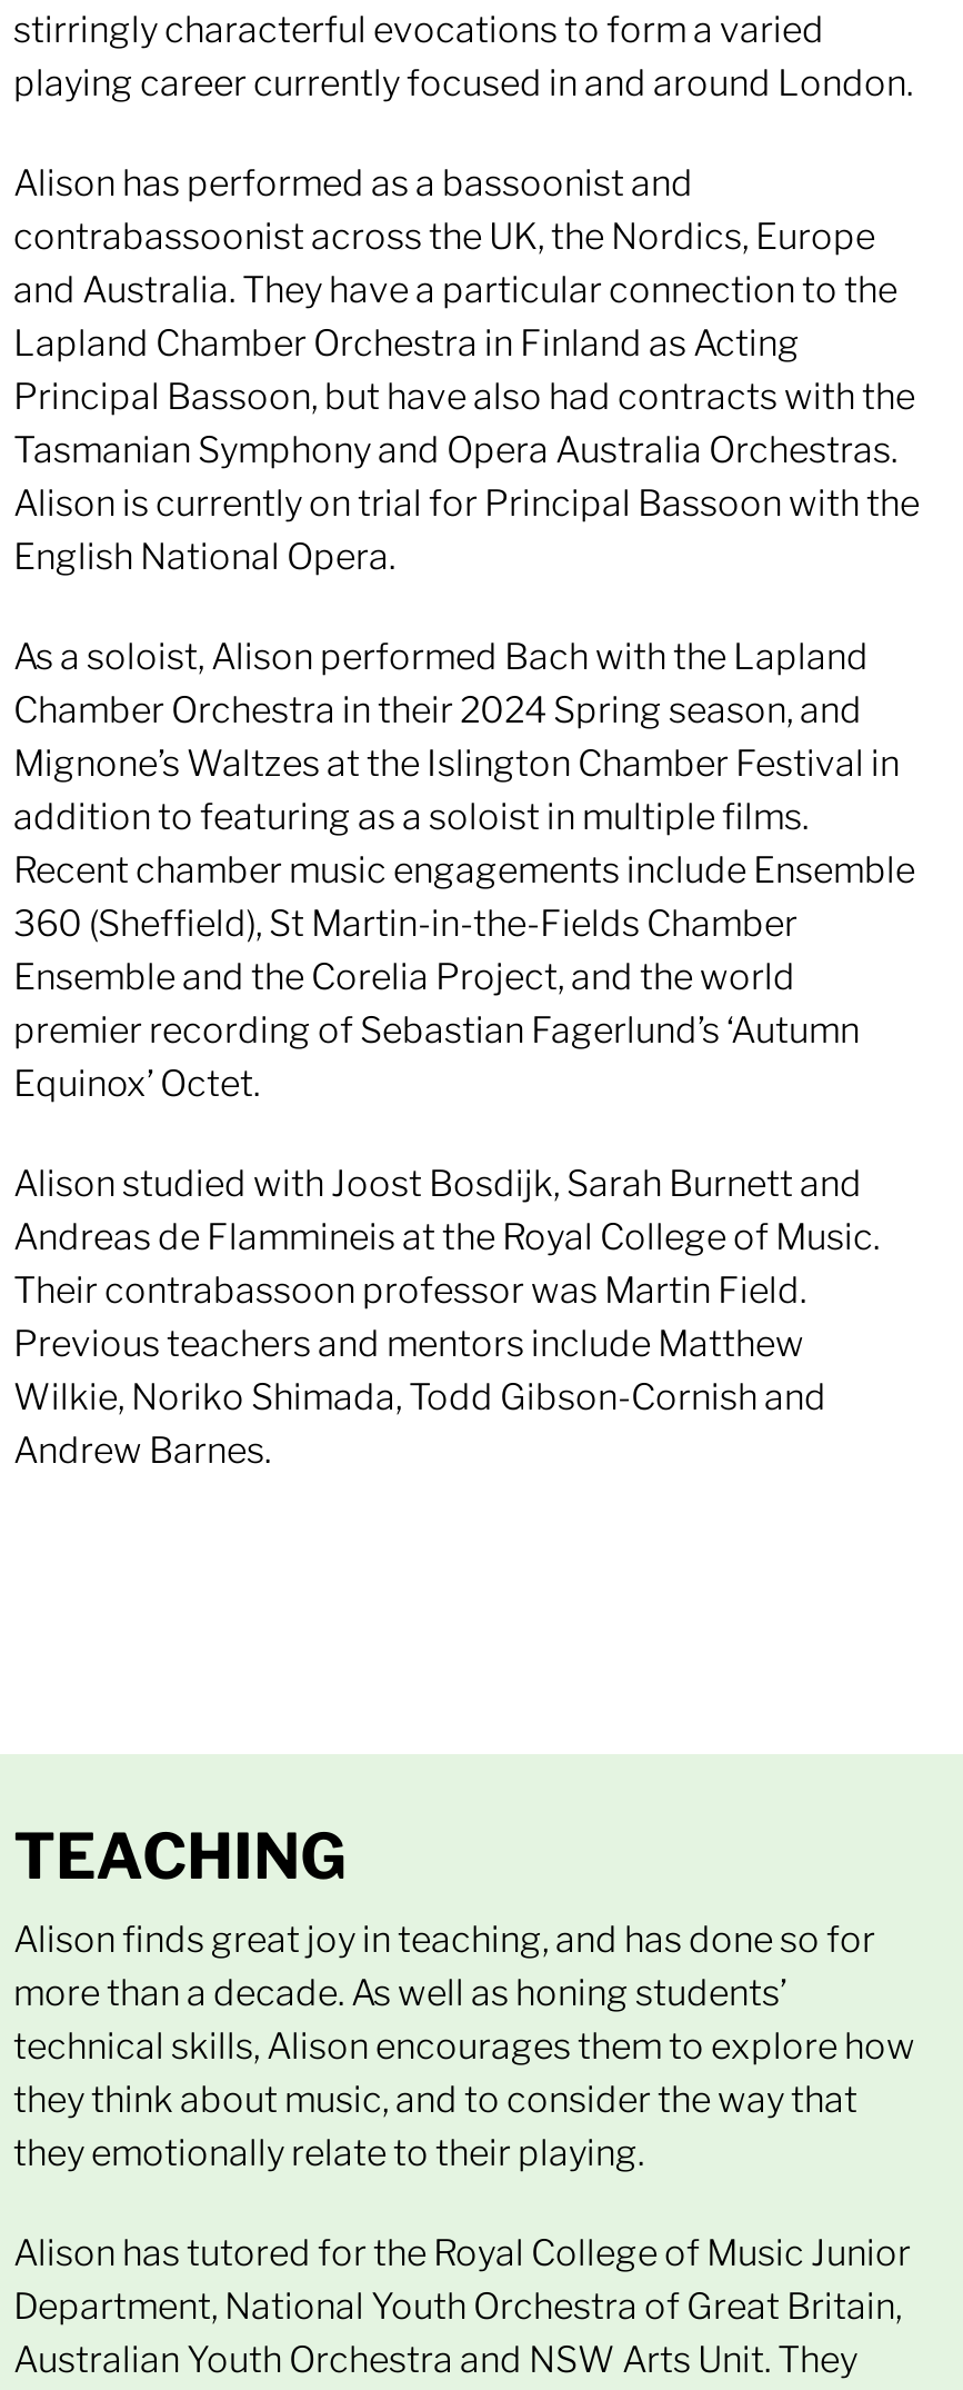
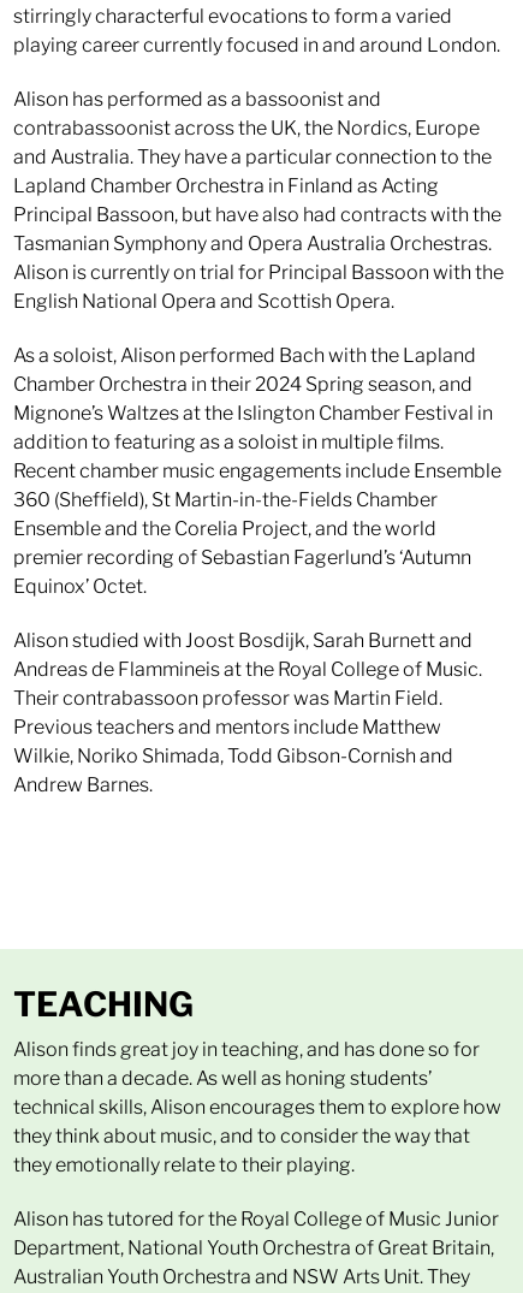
- English National Opera.
+ English National Opera and Scottish Opera.
